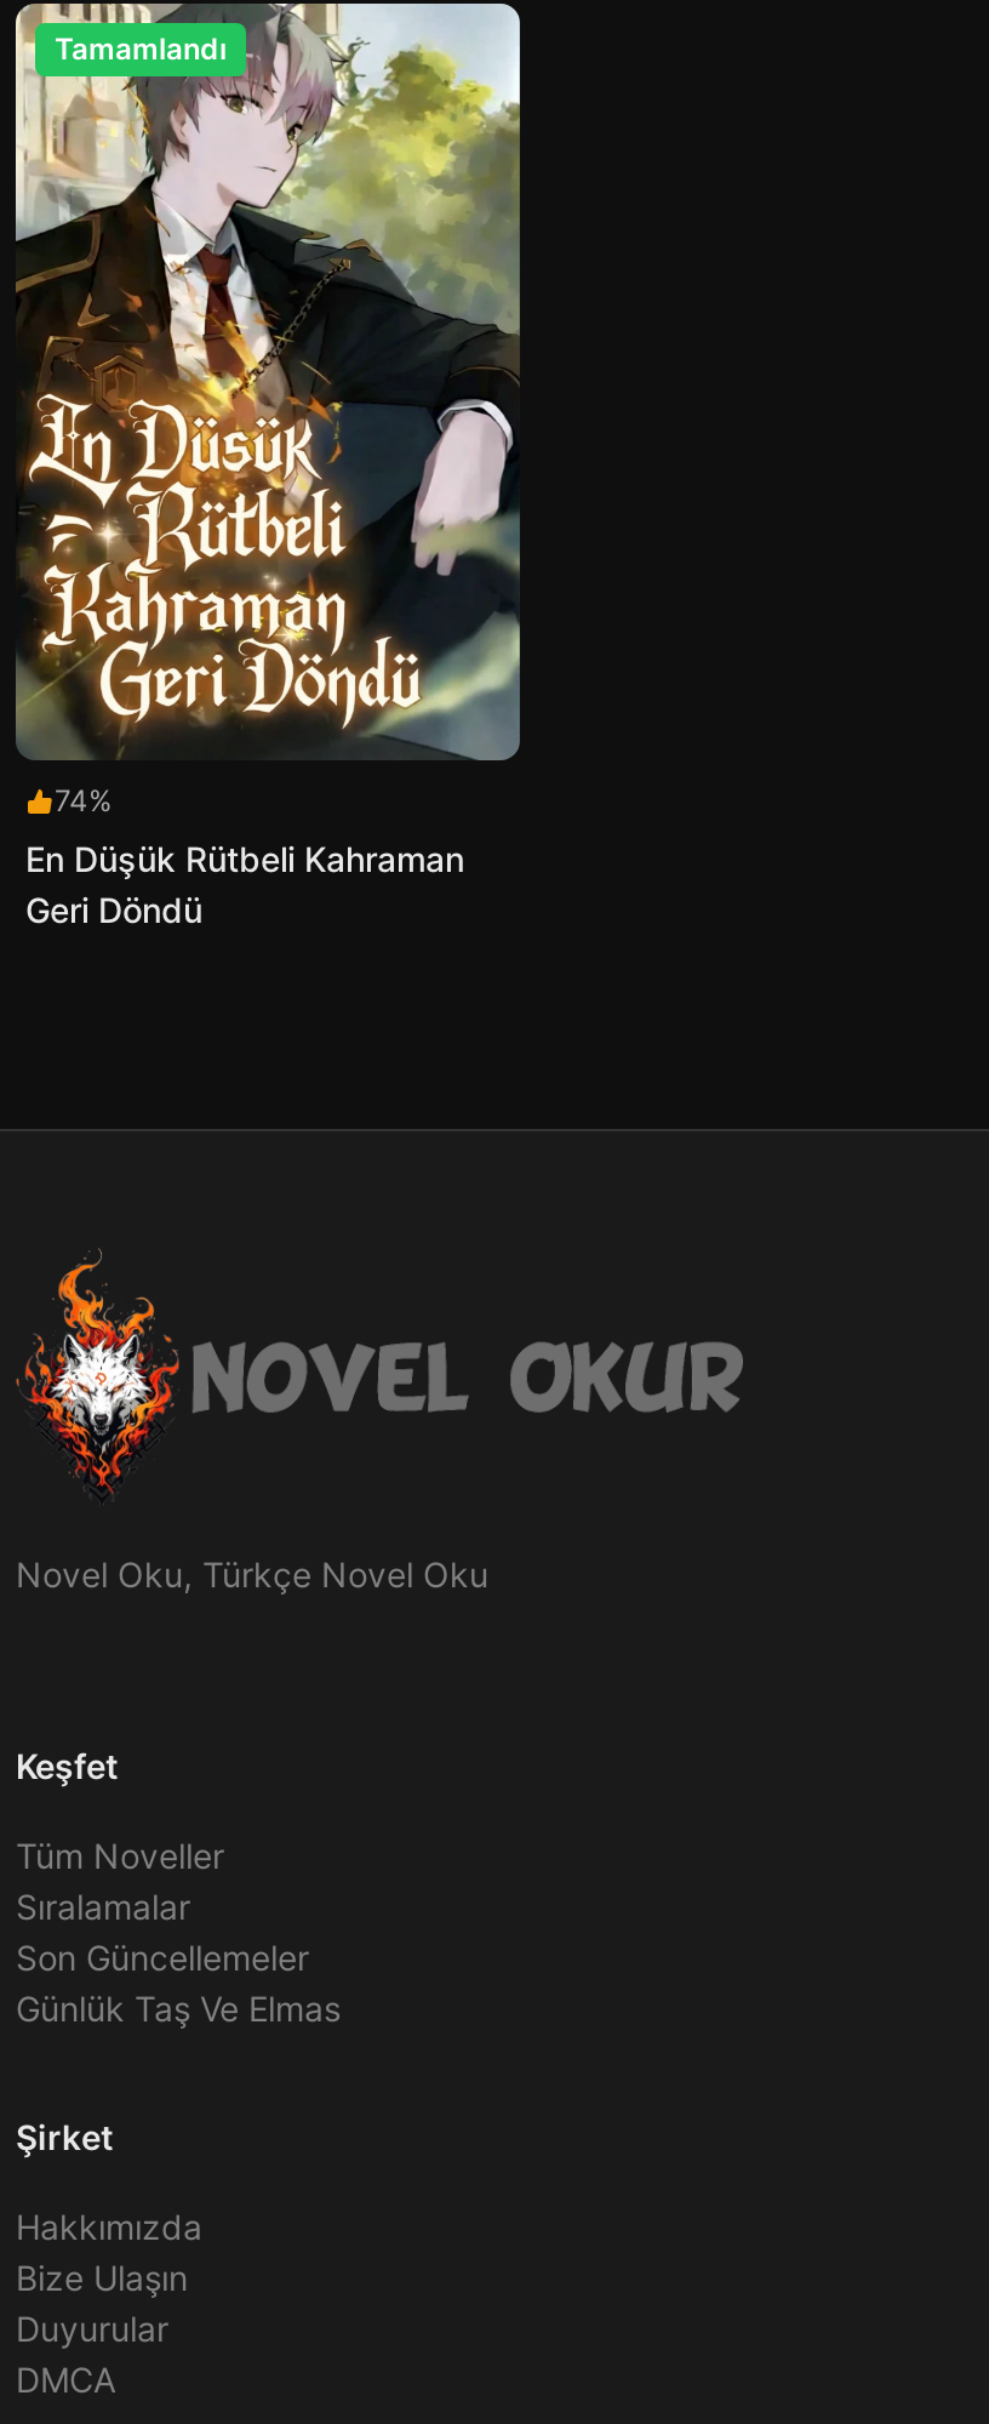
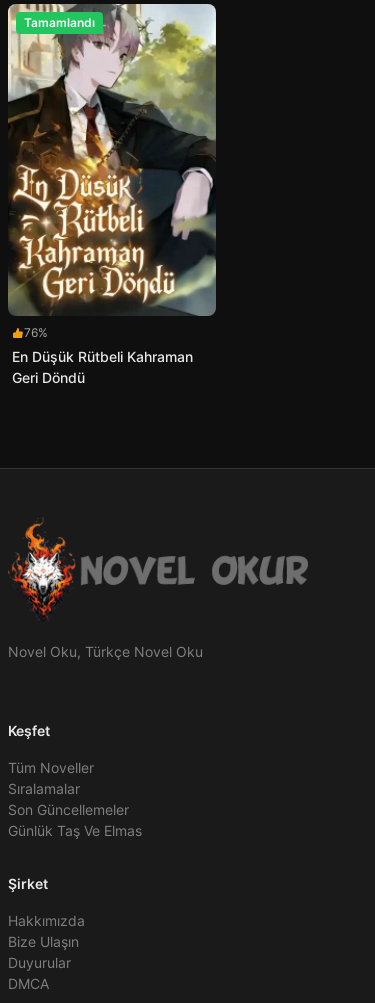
- 74%
+ 76%
